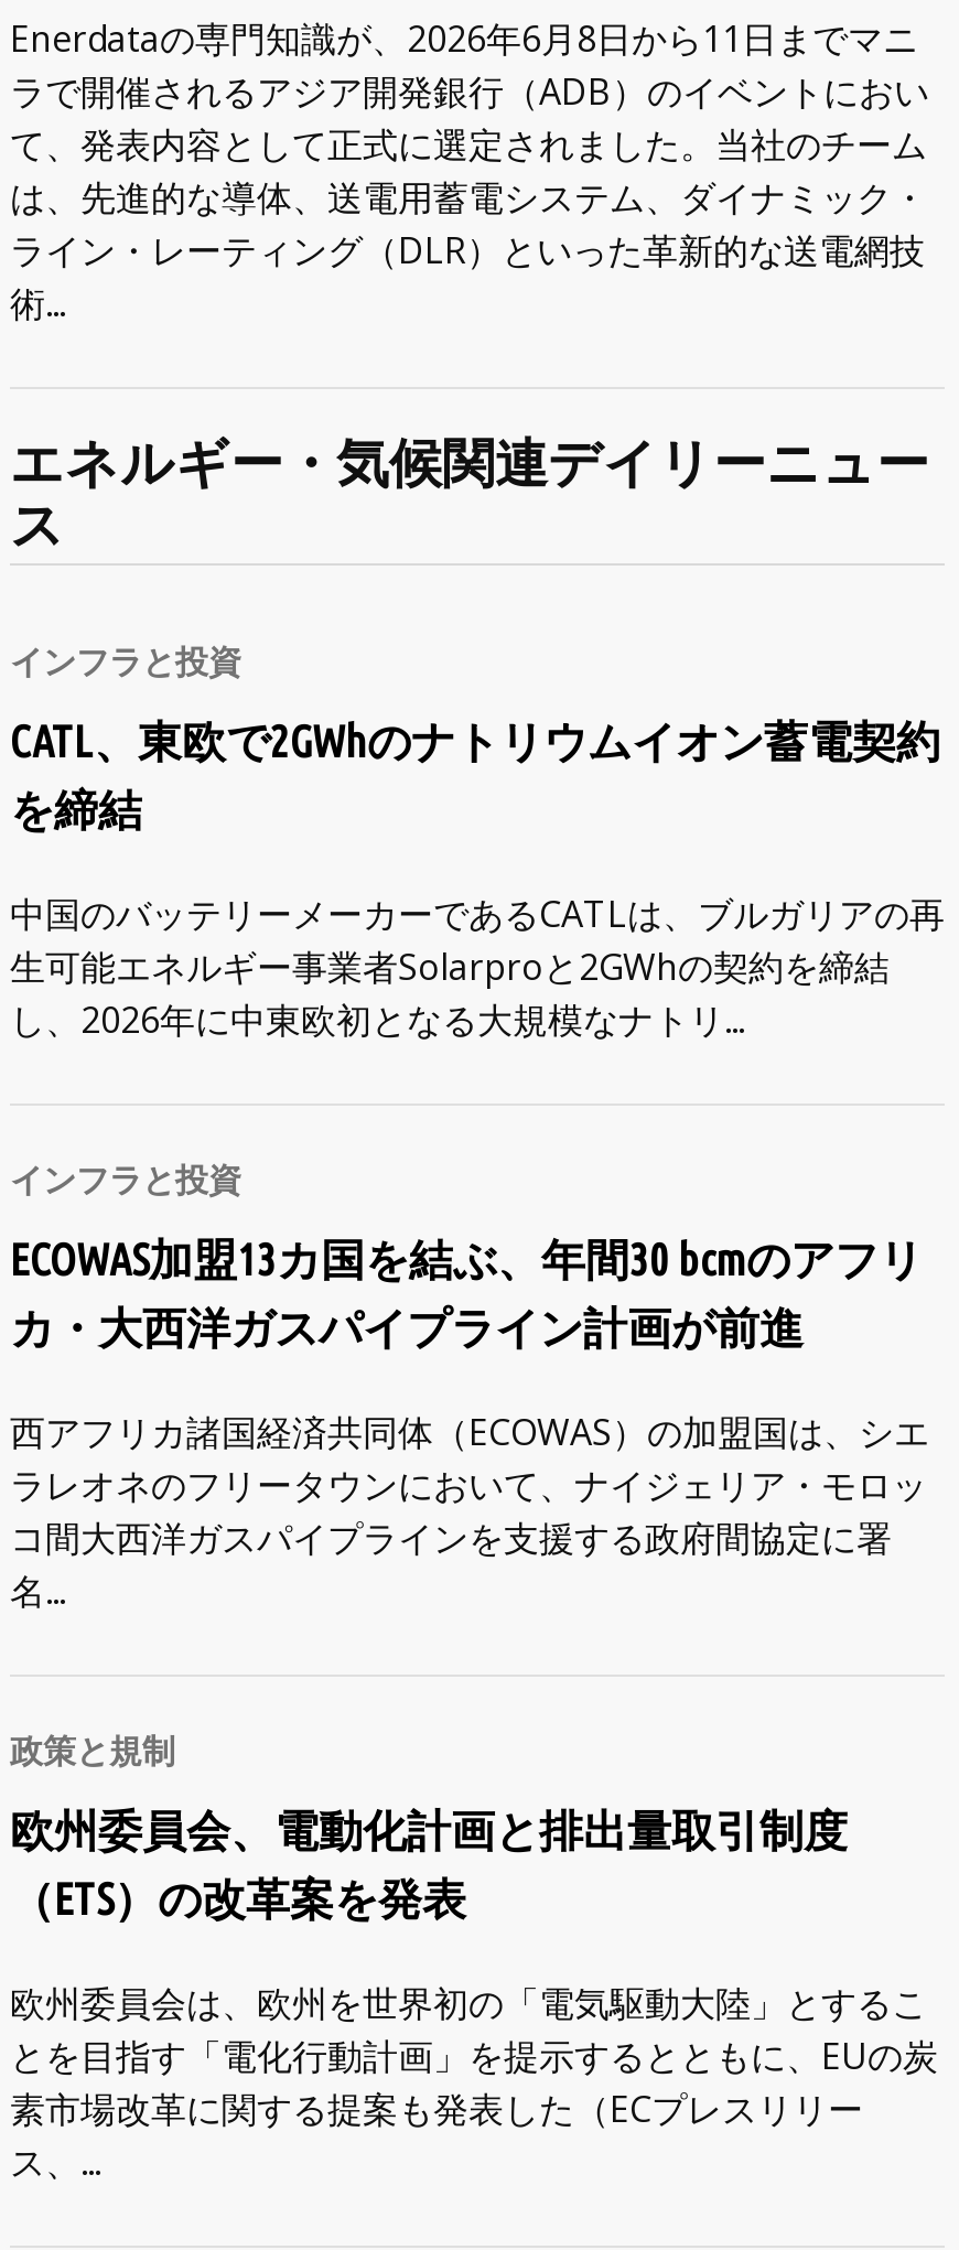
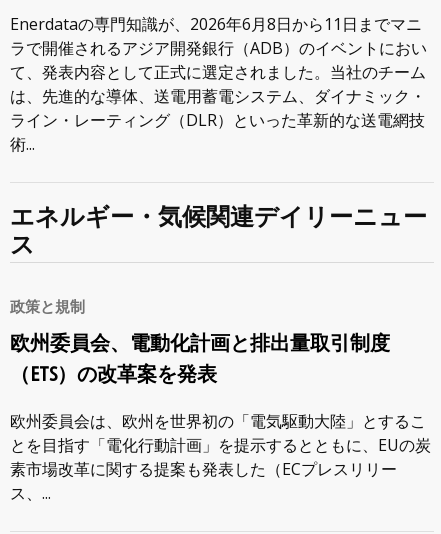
- インフラと投資
- CATL、東欧で2GWhのナトリウムイオン蓄電契約
- を締結
- 中国のバッテリーメーカーであるCATLは、ブルガリアの再
- 生可能エネルギー事業者Solarproと2GWhの契約を締結
- し、2026年に中東欧初となる大規模なナトリ...
- インフラと投資
- ECOWAS加盟13カ国を結ぶ、年間30 bcmのアフリ
- カ・大西洋ガスパイプライン計画が前進
- 西アフリカ諸国経済共同体（ECOWAS）の加盟国は、シエ
- ラレオネのフリータウンにおいて、ナイジェリア・モロッ
- コ間大西洋ガスパイプラインを支援する政府間協定に署
- 名...
